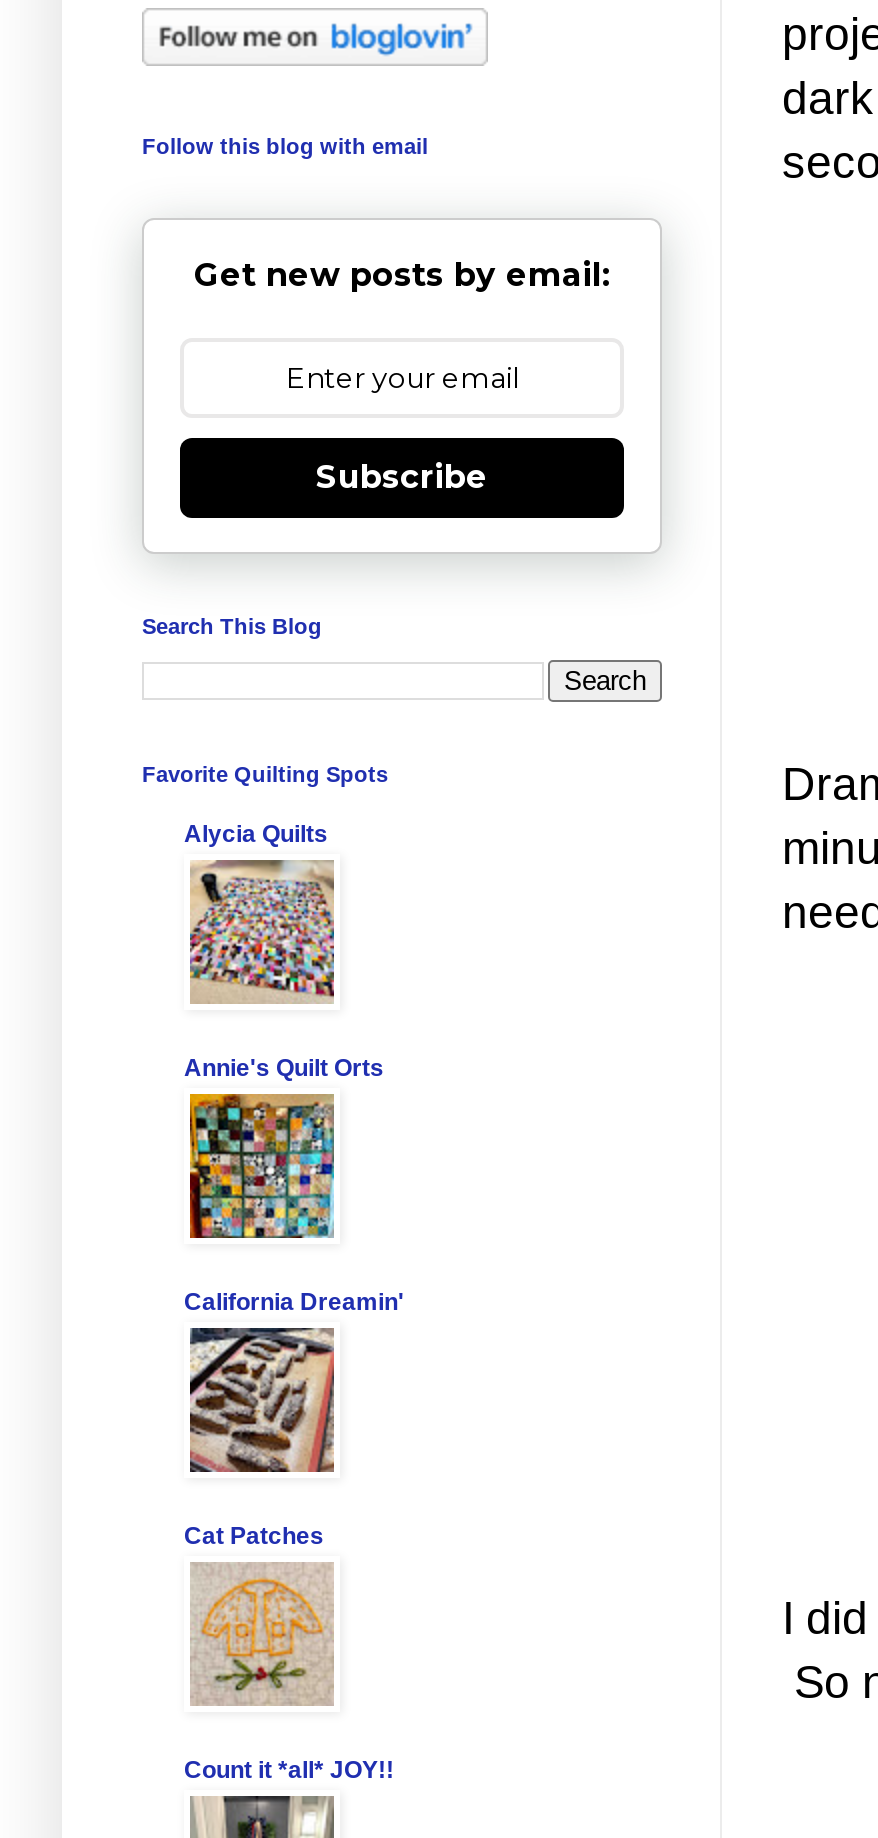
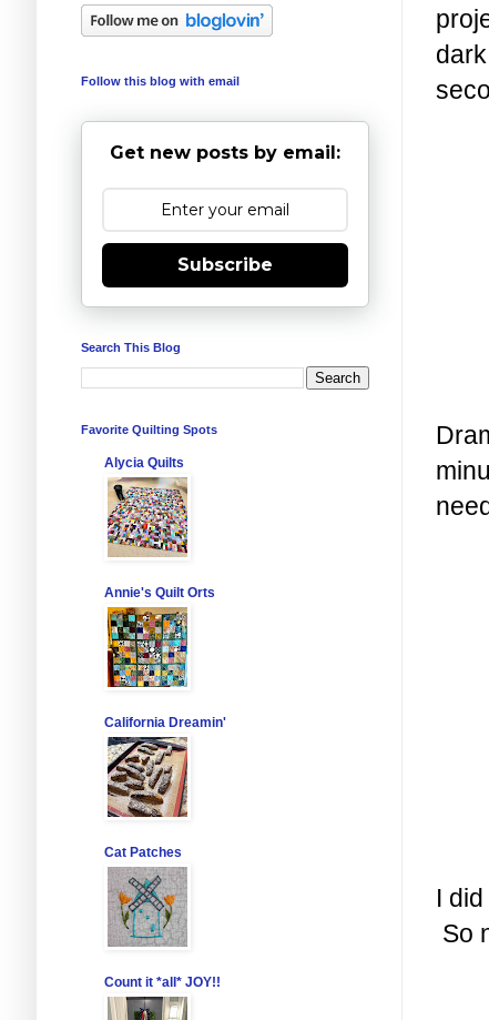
- [image]
+ [image]
